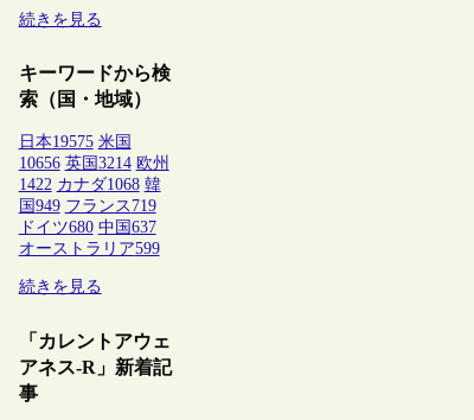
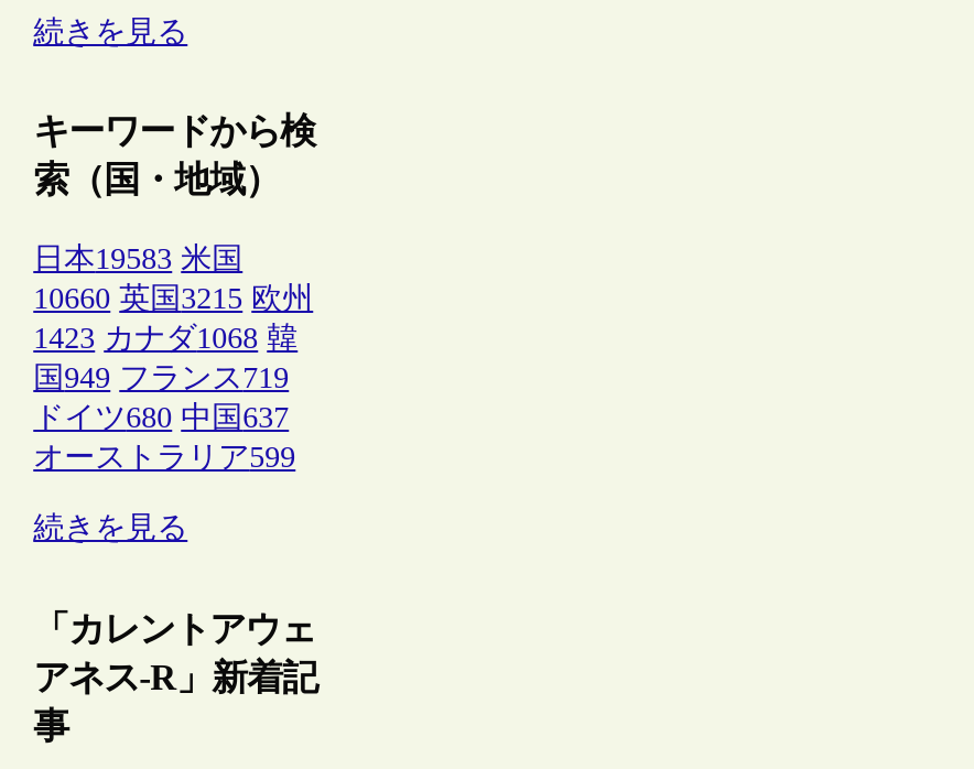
- 日本19575 米国
+ 日本19583 米国

- 10656 英国3214 欧州
+ 10660 英国3215 欧州

- 1422 カナダ1068 韓
+ 1423 カナダ1068 韓
